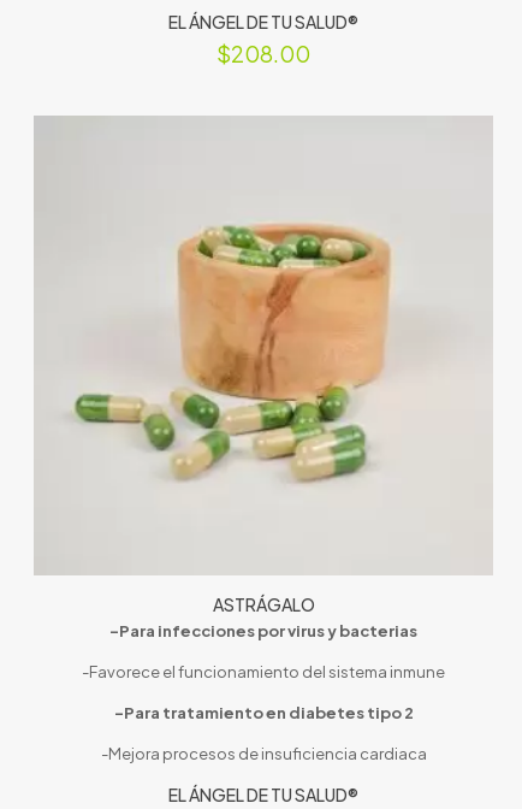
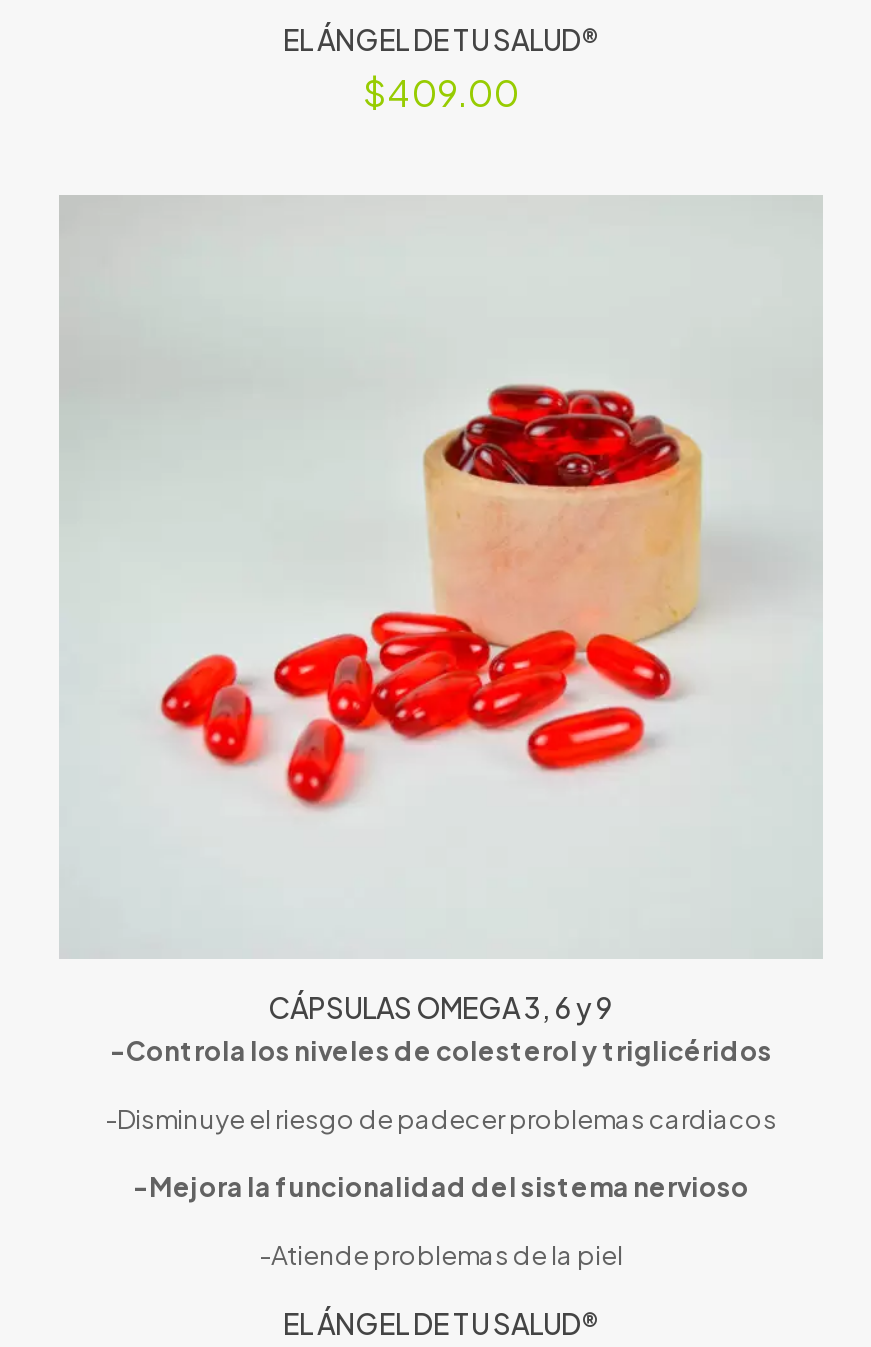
- $208.00
+ $409.00

- [image]
+ [image]

- ASTRÁGALO
- -Para infecciones por virus y bacterias
+ CÁPSULAS OMEGA 3, 6 y 9
+ -Controla los niveles de colesterol y triglicéridos

- -Favorece el funcionamiento del sistema inmune
+ -Disminuye el riesgo de padecer problemas cardiacos

- -Para tratamiento en diabetes tipo 2
+ -Mejora la funcionalidad del sistema nervioso

- -Mejora procesos de insuficiencia cardiaca
+ -Atiende problemas de la piel
